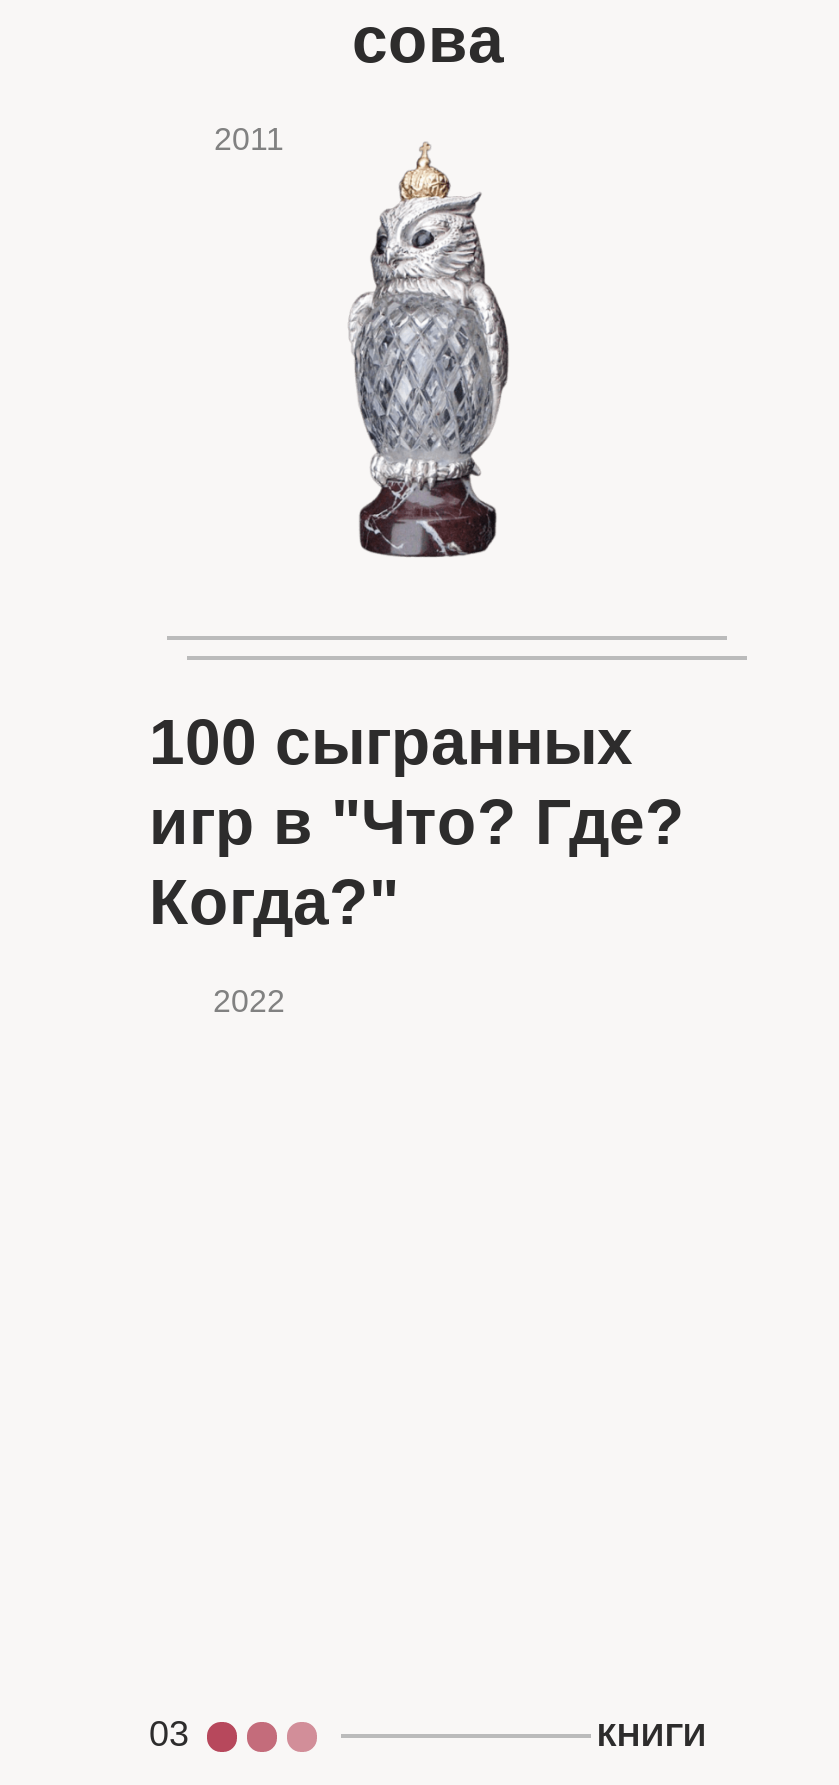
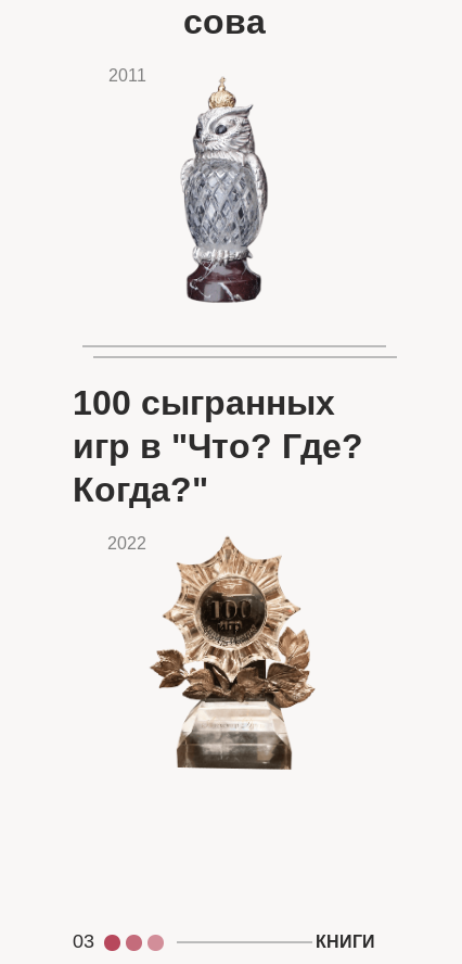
+ [image]
